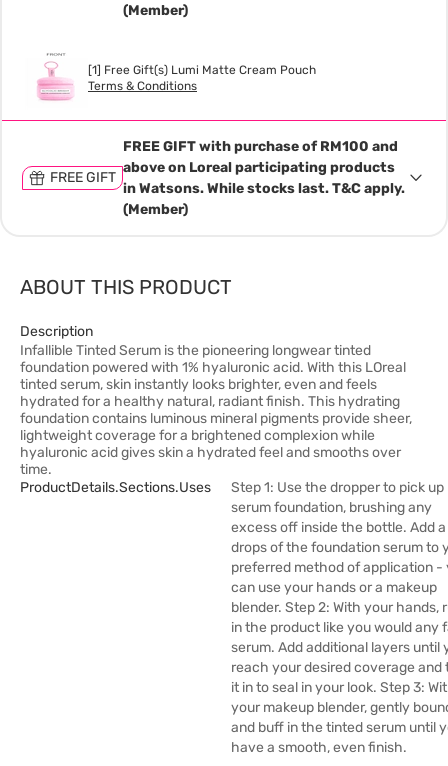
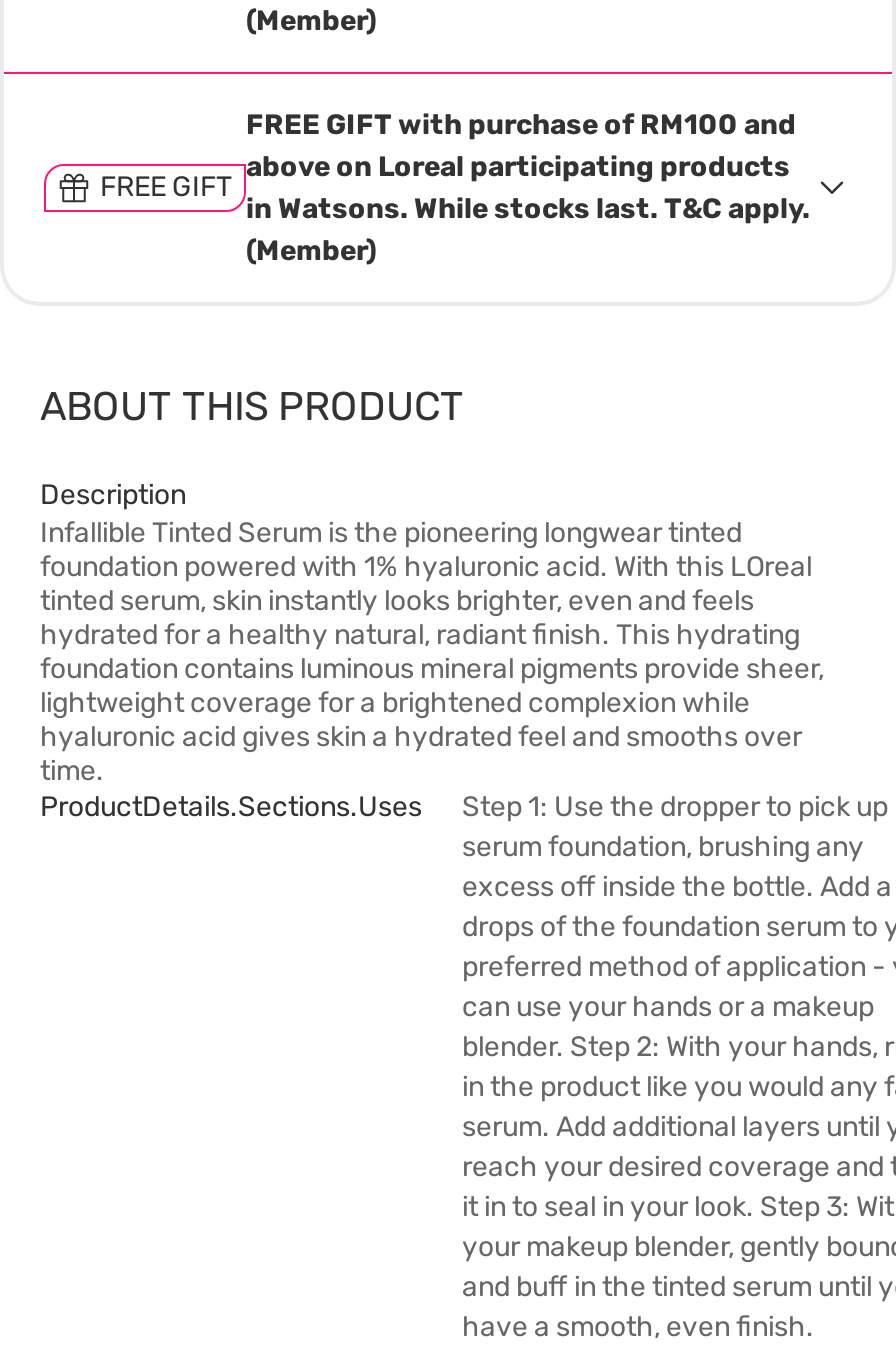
- [image]
- [1] Free Gift(s) Lumi Matte Cream Pouch
- Terms & Conditions
